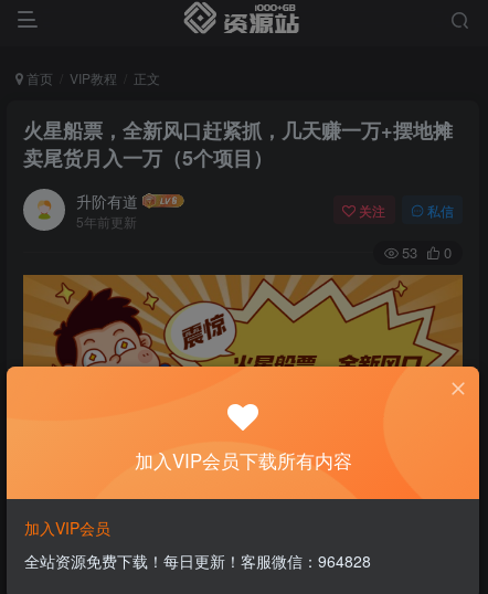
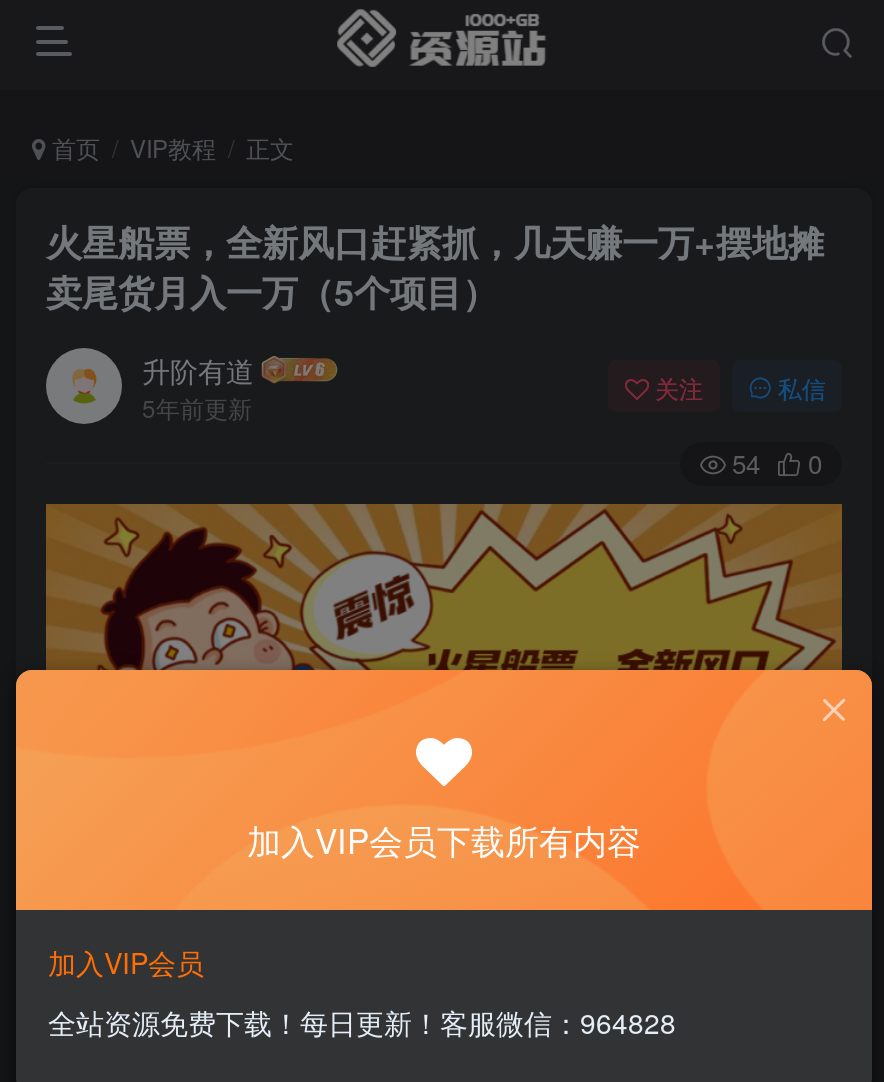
- 53 0
+ 54 0
